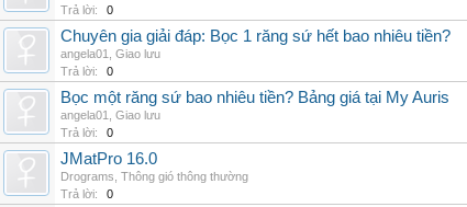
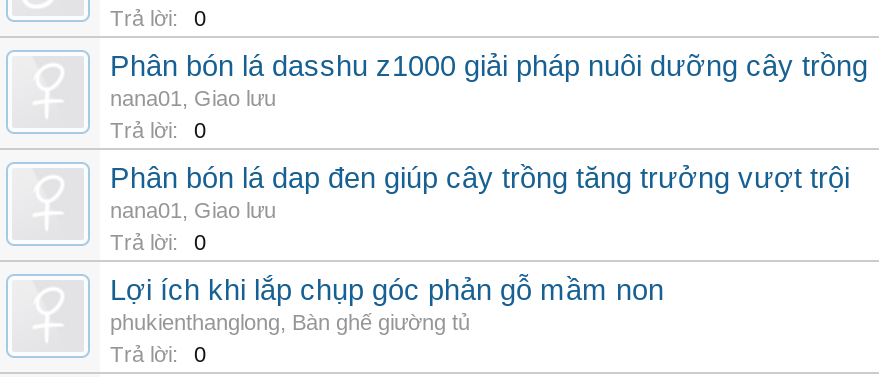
- Chuyên gia giải đáp: Bọc 1 răng sứ hết bao nhiêu tiền?
- angela01, Giao lưu
+ Phân bón lá dasshu z1000 giải pháp nuôi dưỡng cây trồng
+ nana01, Giao lưu

- Bọc một răng sứ bao nhiêu tiền? Bảng giá tại My Auris
- angela01, Giao lưu
+ Phân bón lá dap đen giúp cây trồng tăng trưởng vượt trội
+ nana01, Giao lưu

- JMatPro 16.0
- Drograms, Thông gió thông thường
+ Lợi ích khi lắp chụp góc phản gỗ mầm non
+ phukienthanglong, Bàn ghế giường tủ
